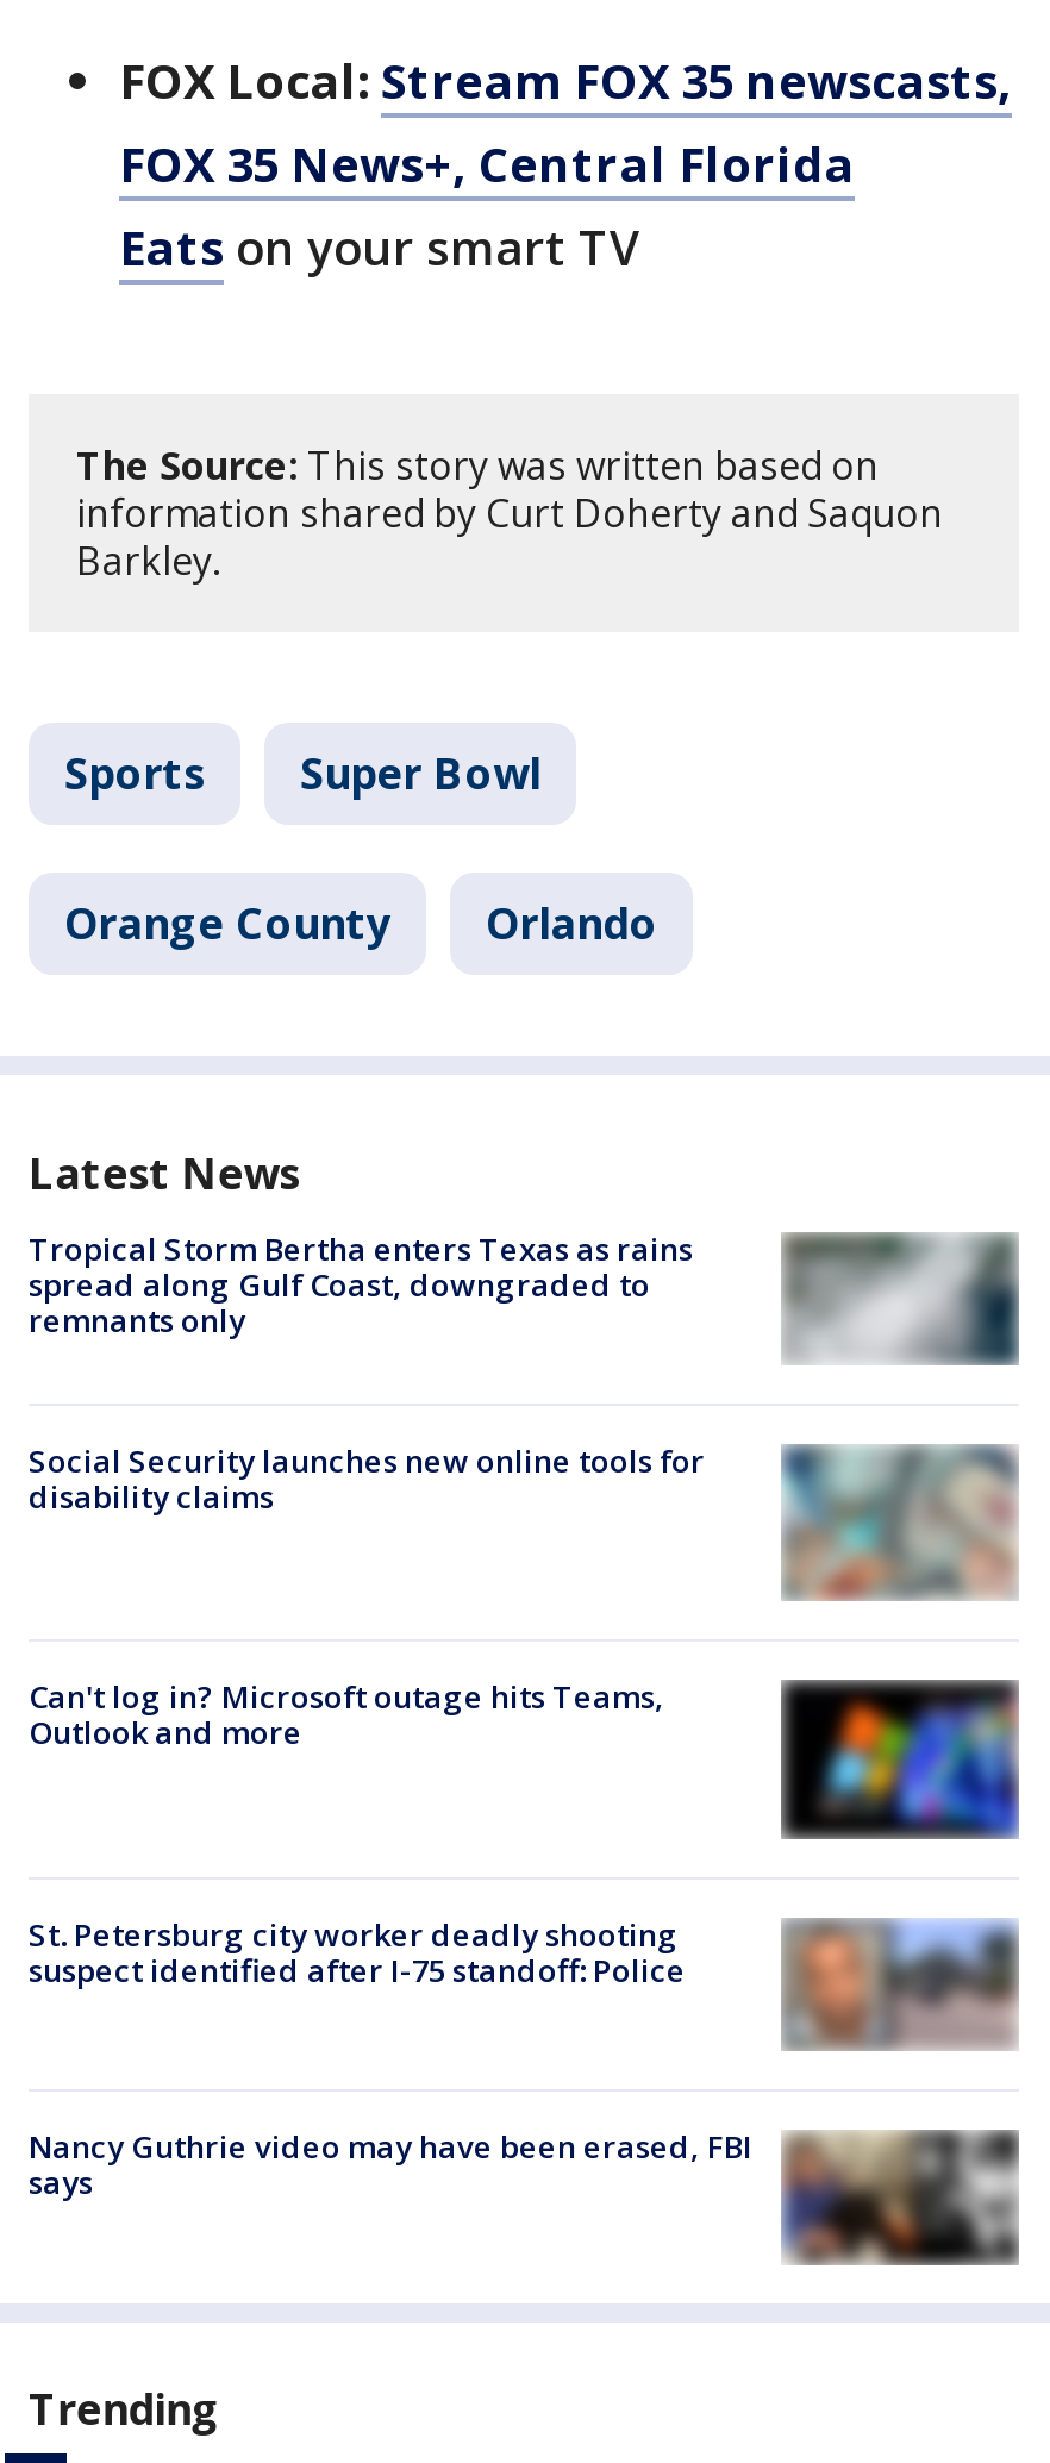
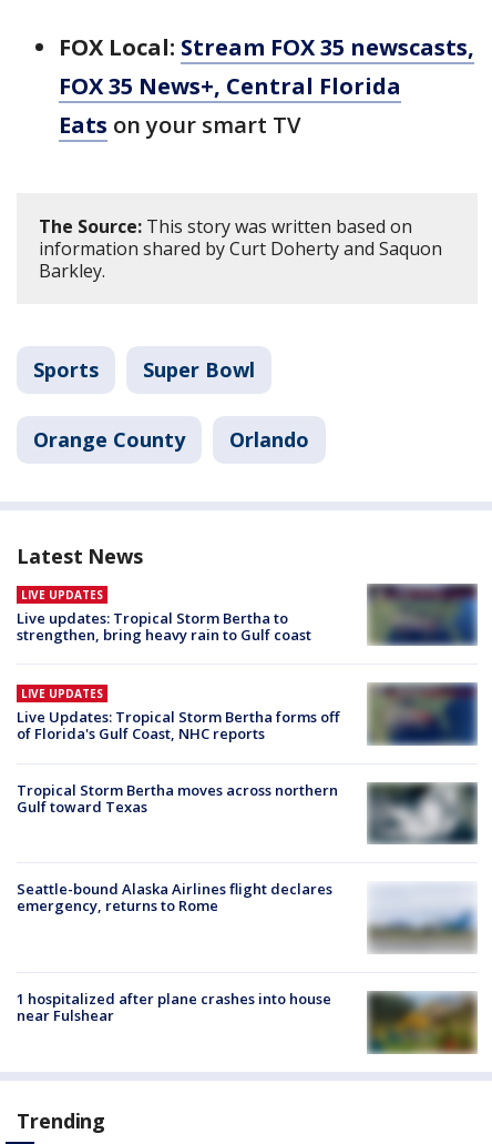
- Tropical Storm Bertha enters Texas as rains
- spread along Gulf Coast, downgraded to
- remnants only
+ LIVE UPDATES
+ Live updates: Tropical Storm Bertha to
+ strengthen, bring heavy rain to Gulf coast

- [image]
+ [image]

- [image]
- Social Security launches new online tools for
- disability claims
+ [image]
+ LIVE UPDATES
+ Live Updates: Tropical Storm Bertha forms off
+ of Florida's Gulf Coast, NHC reports

- Can't log in? Microsoft outage hits Teams,
- Outlook and more
+ Tropical Storm Bertha moves across northern
+ Gulf toward Texas

- [image]
+ [image]

- [image]
- St. Petersburg city worker deadly shooting
- suspect identified after I-75 standoff: Police
+ [image]
+ Seattle-bound Alaska Airlines flight declares
+ emergency, returns to Rome

- [image]
- Nancy Guthrie video may have been erased, FBI
- says
+ [image]
+ 1 hospitalized after plane crashes into house
+ near Fulshear
